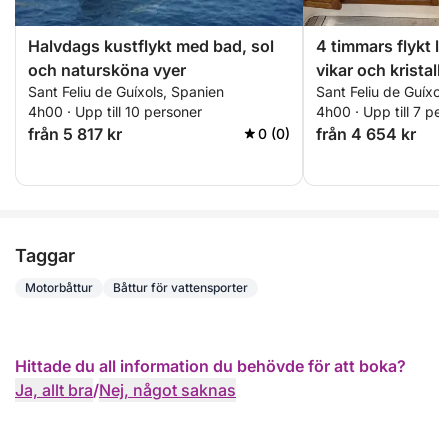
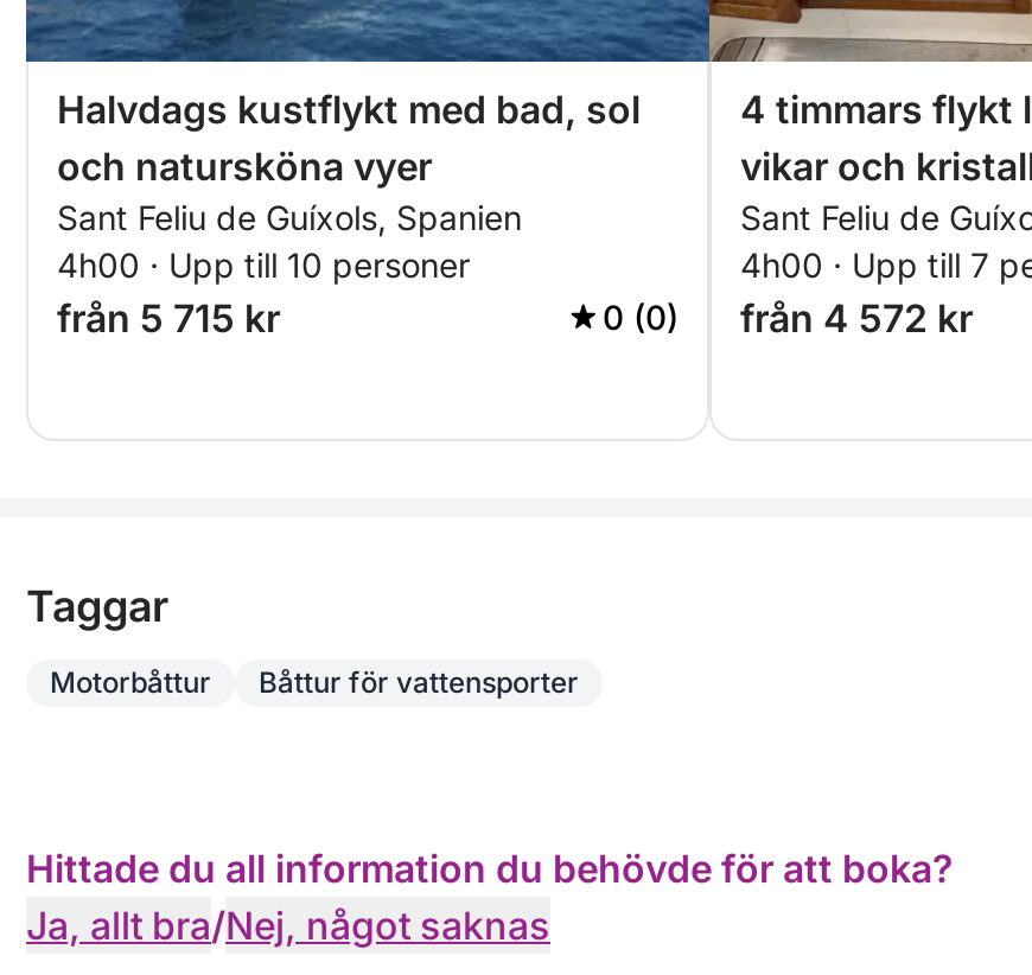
- från 5 817 kr
+ från 5 715 kr

- 0 (0) från 4 654 kr
+ 0 (0) från 4 572 kr
